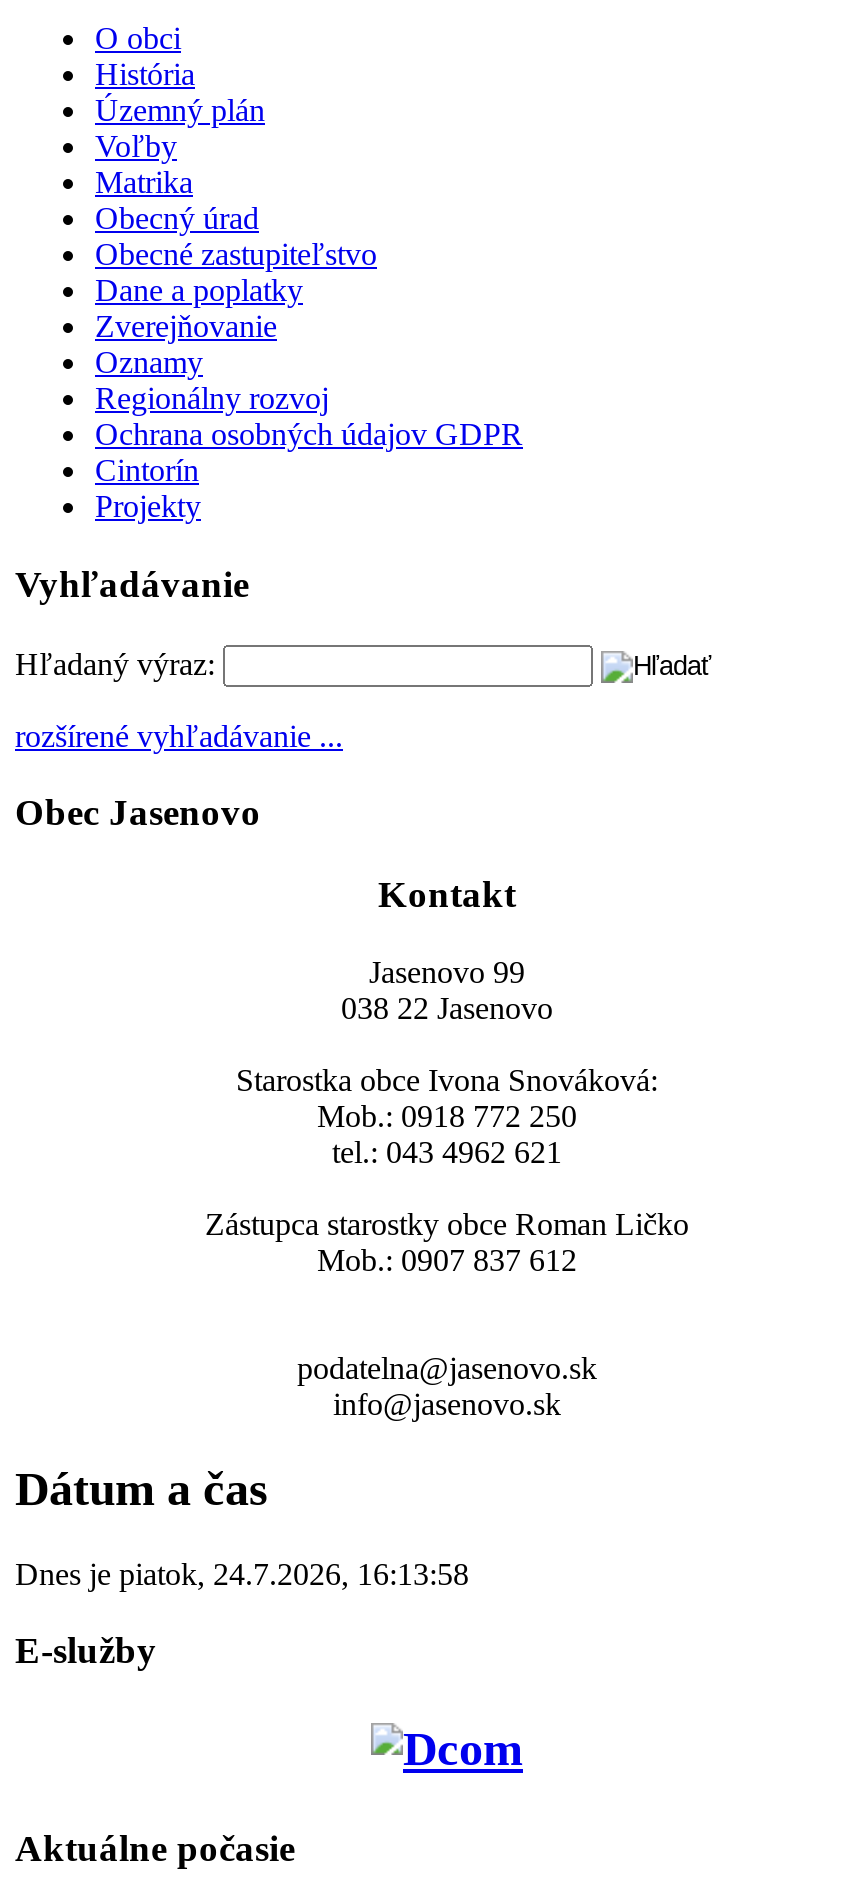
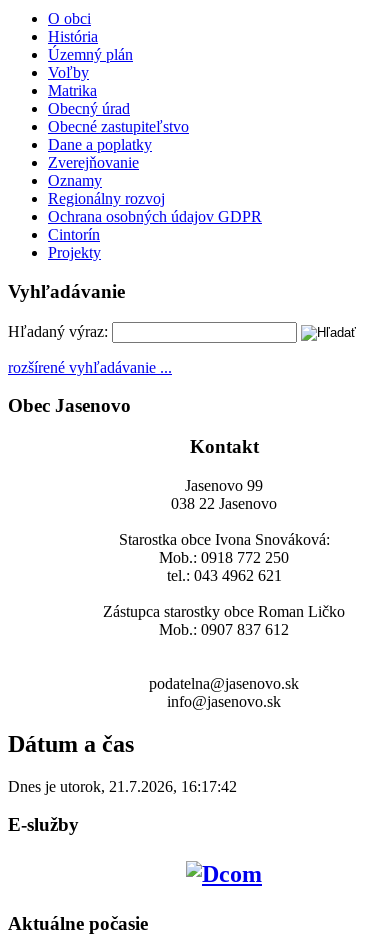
- Dnes je piatok, 24.7.2026, 16:13:58
+ Dnes je utorok, 21.7.2026, 16:17:42
